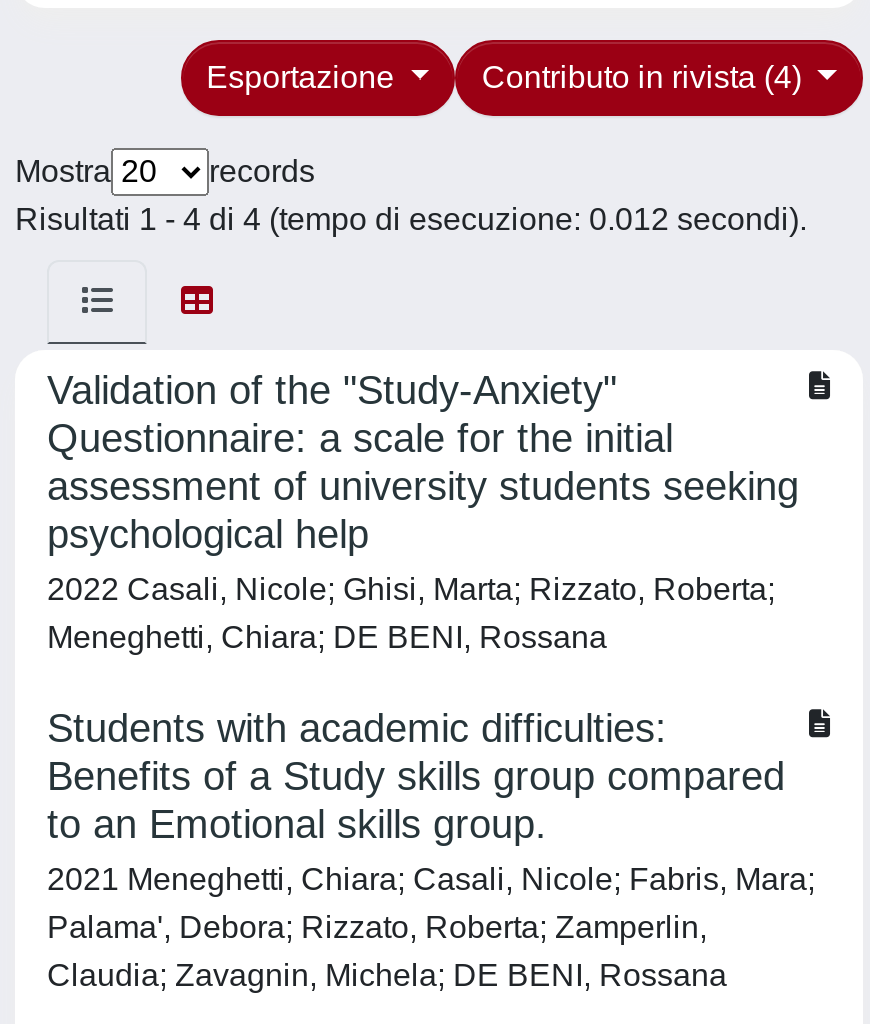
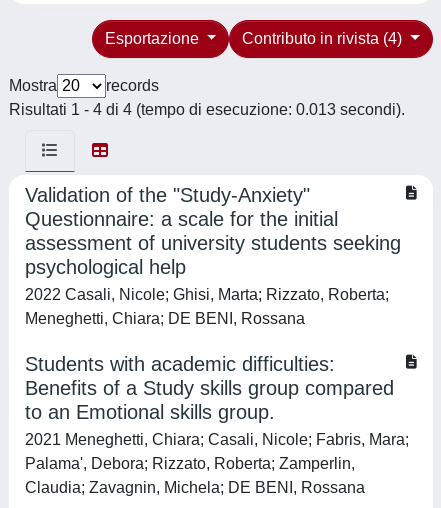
- Risultati 1 - 4 di 4 (tempo di esecuzione: 0.012 secondi).
+ Risultati 1 - 4 di 4 (tempo di esecuzione: 0.013 secondi).
